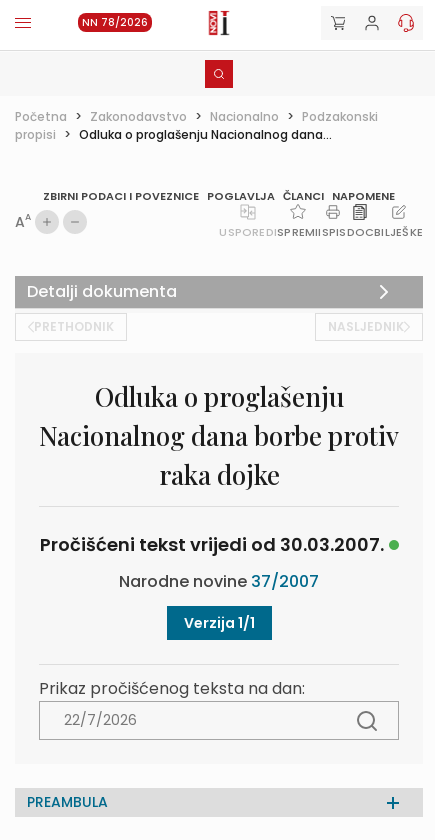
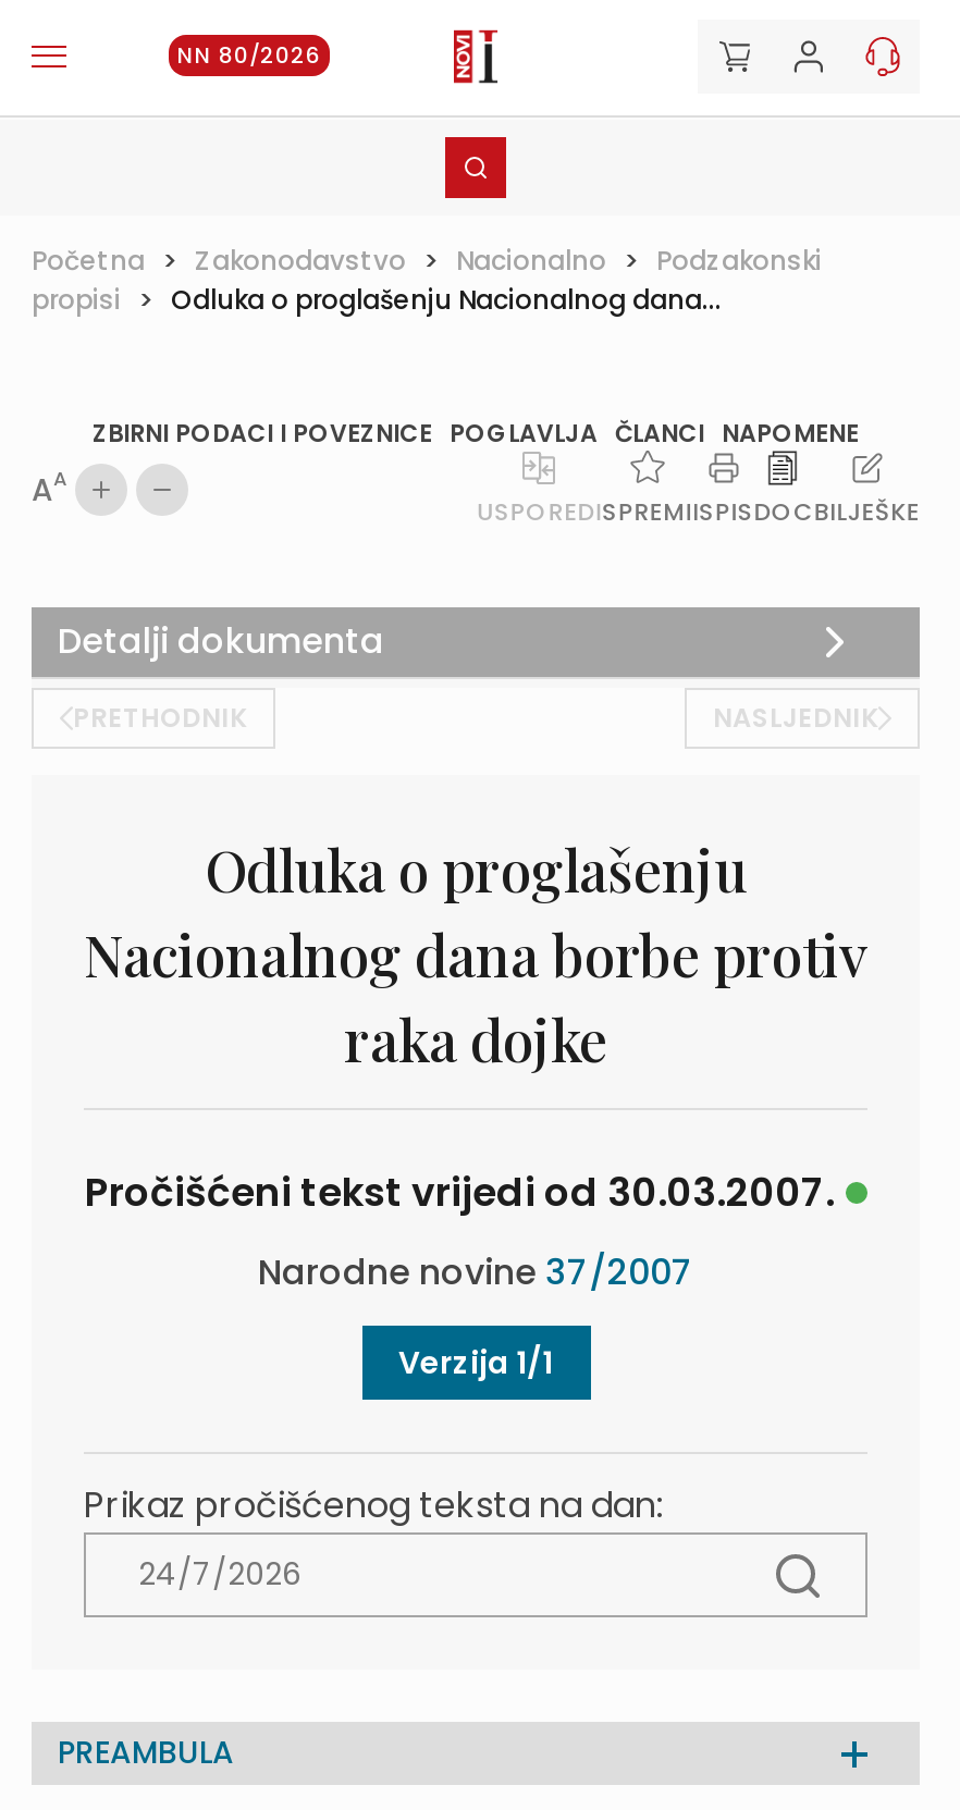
- NN 78/2026
+ NN 80/2026
